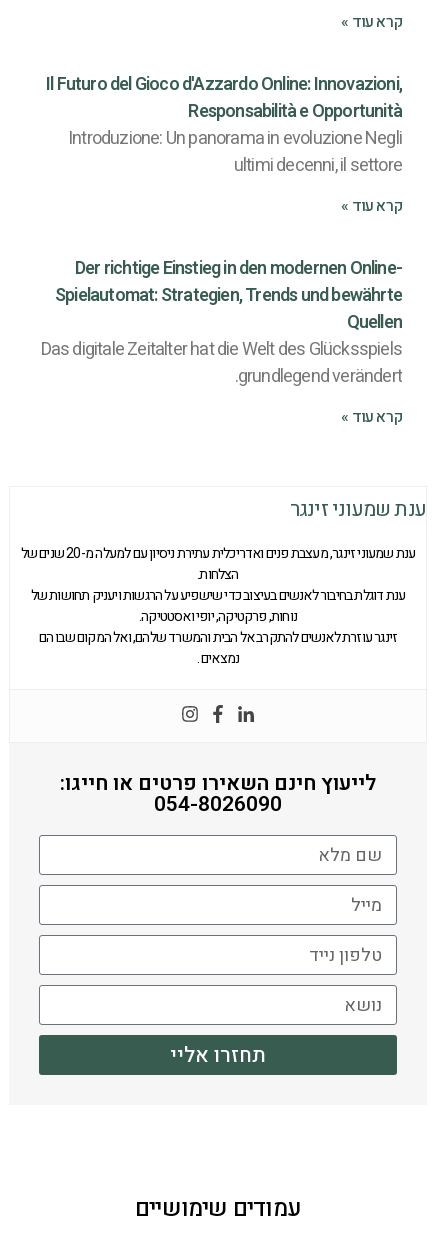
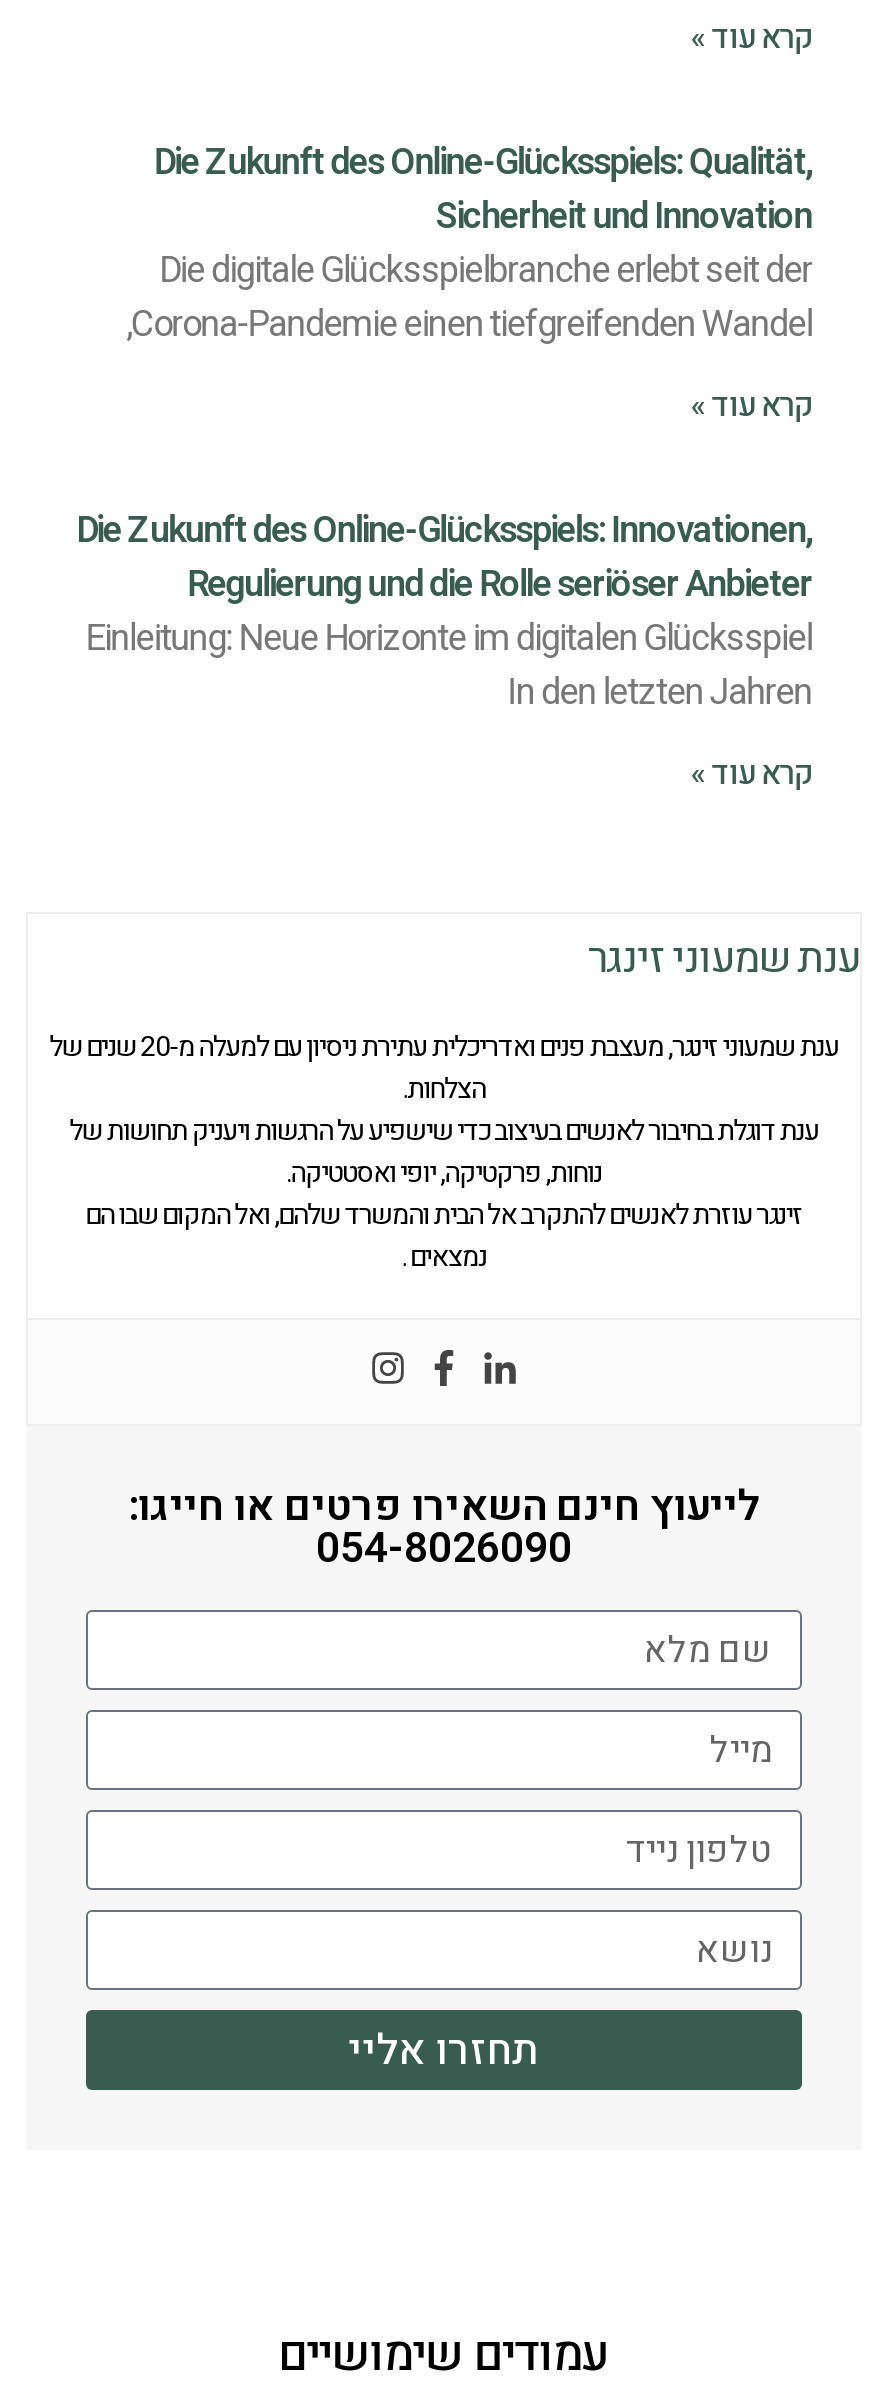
- Il Futuro del Gioco d'Azzardo Online: Innovazioni,
- Responsabilità e Opportunità
- Introduzione: Un panorama in evoluzione Negli
- ultimi decenni, il settore
+ Die Zukunft des Online-Glücksspiels: Qualität,
+ Sicherheit und Innovation
+ Die digitale Glücksspielbranche erlebt seit der
+ Corona-Pandemie einen tiefgreifenden Wandel,

- Der richtige Einstieg in den modernen Online-
- Spielautomat: Strategien, Trends und bewährte
- Quellen
- Das digitale Zeitalter hat die Welt des Glücksspiels
- grundlegend verändert.
+ Die Zukunft des Online-Glücksspiels: Innovationen,
+ Regulierung und die Rolle seriöser Anbieter
+ Einleitung: Neue Horizonte im digitalen Glücksspiel
+ In den letzten Jahren
